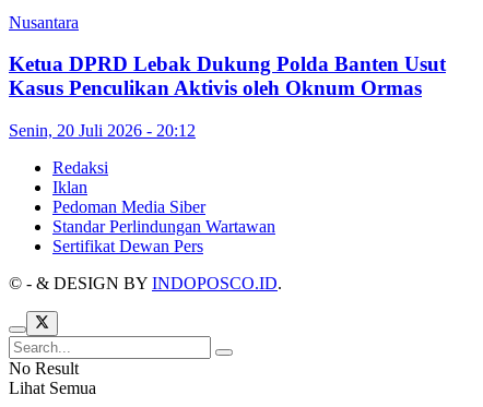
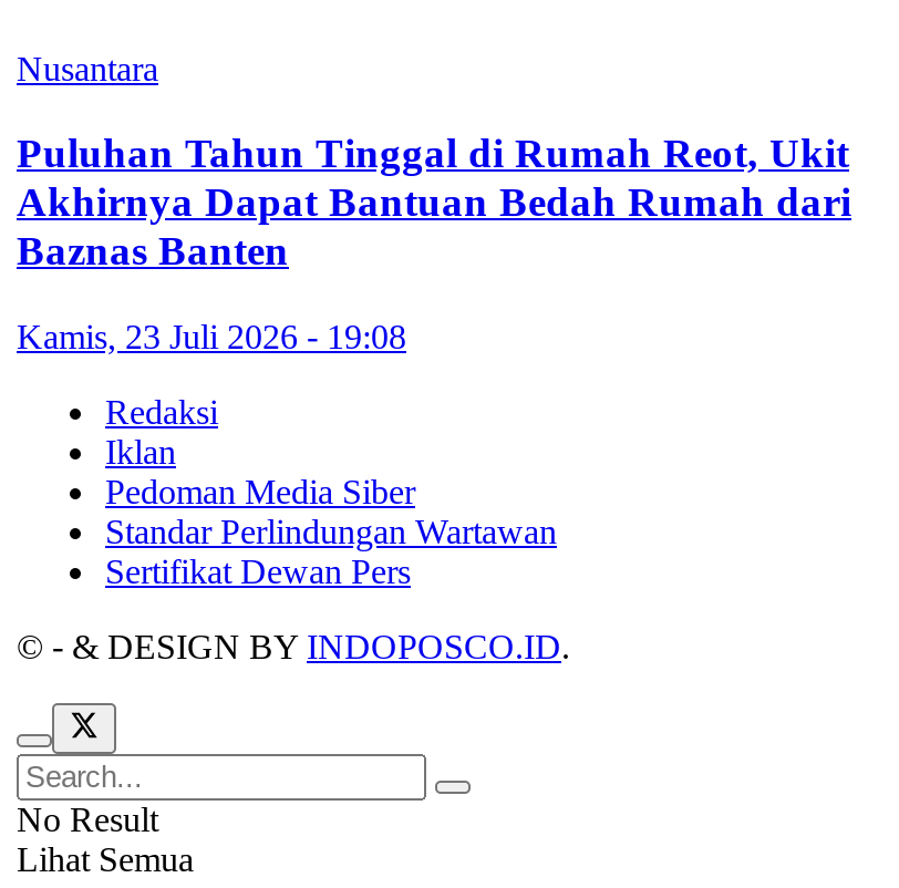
- Ketua DPRD Lebak Dukung Polda Banten Usut
- Kasus Penculikan Aktivis oleh Oknum Ormas
+ Puluhan Tahun Tinggal di Rumah Reot, Ukit
+ Akhirnya Dapat Bantuan Bedah Rumah dari
+ Baznas Banten

- Senin, 20 Juli 2026 - 20:12
+ Kamis, 23 Juli 2026 - 19:08
